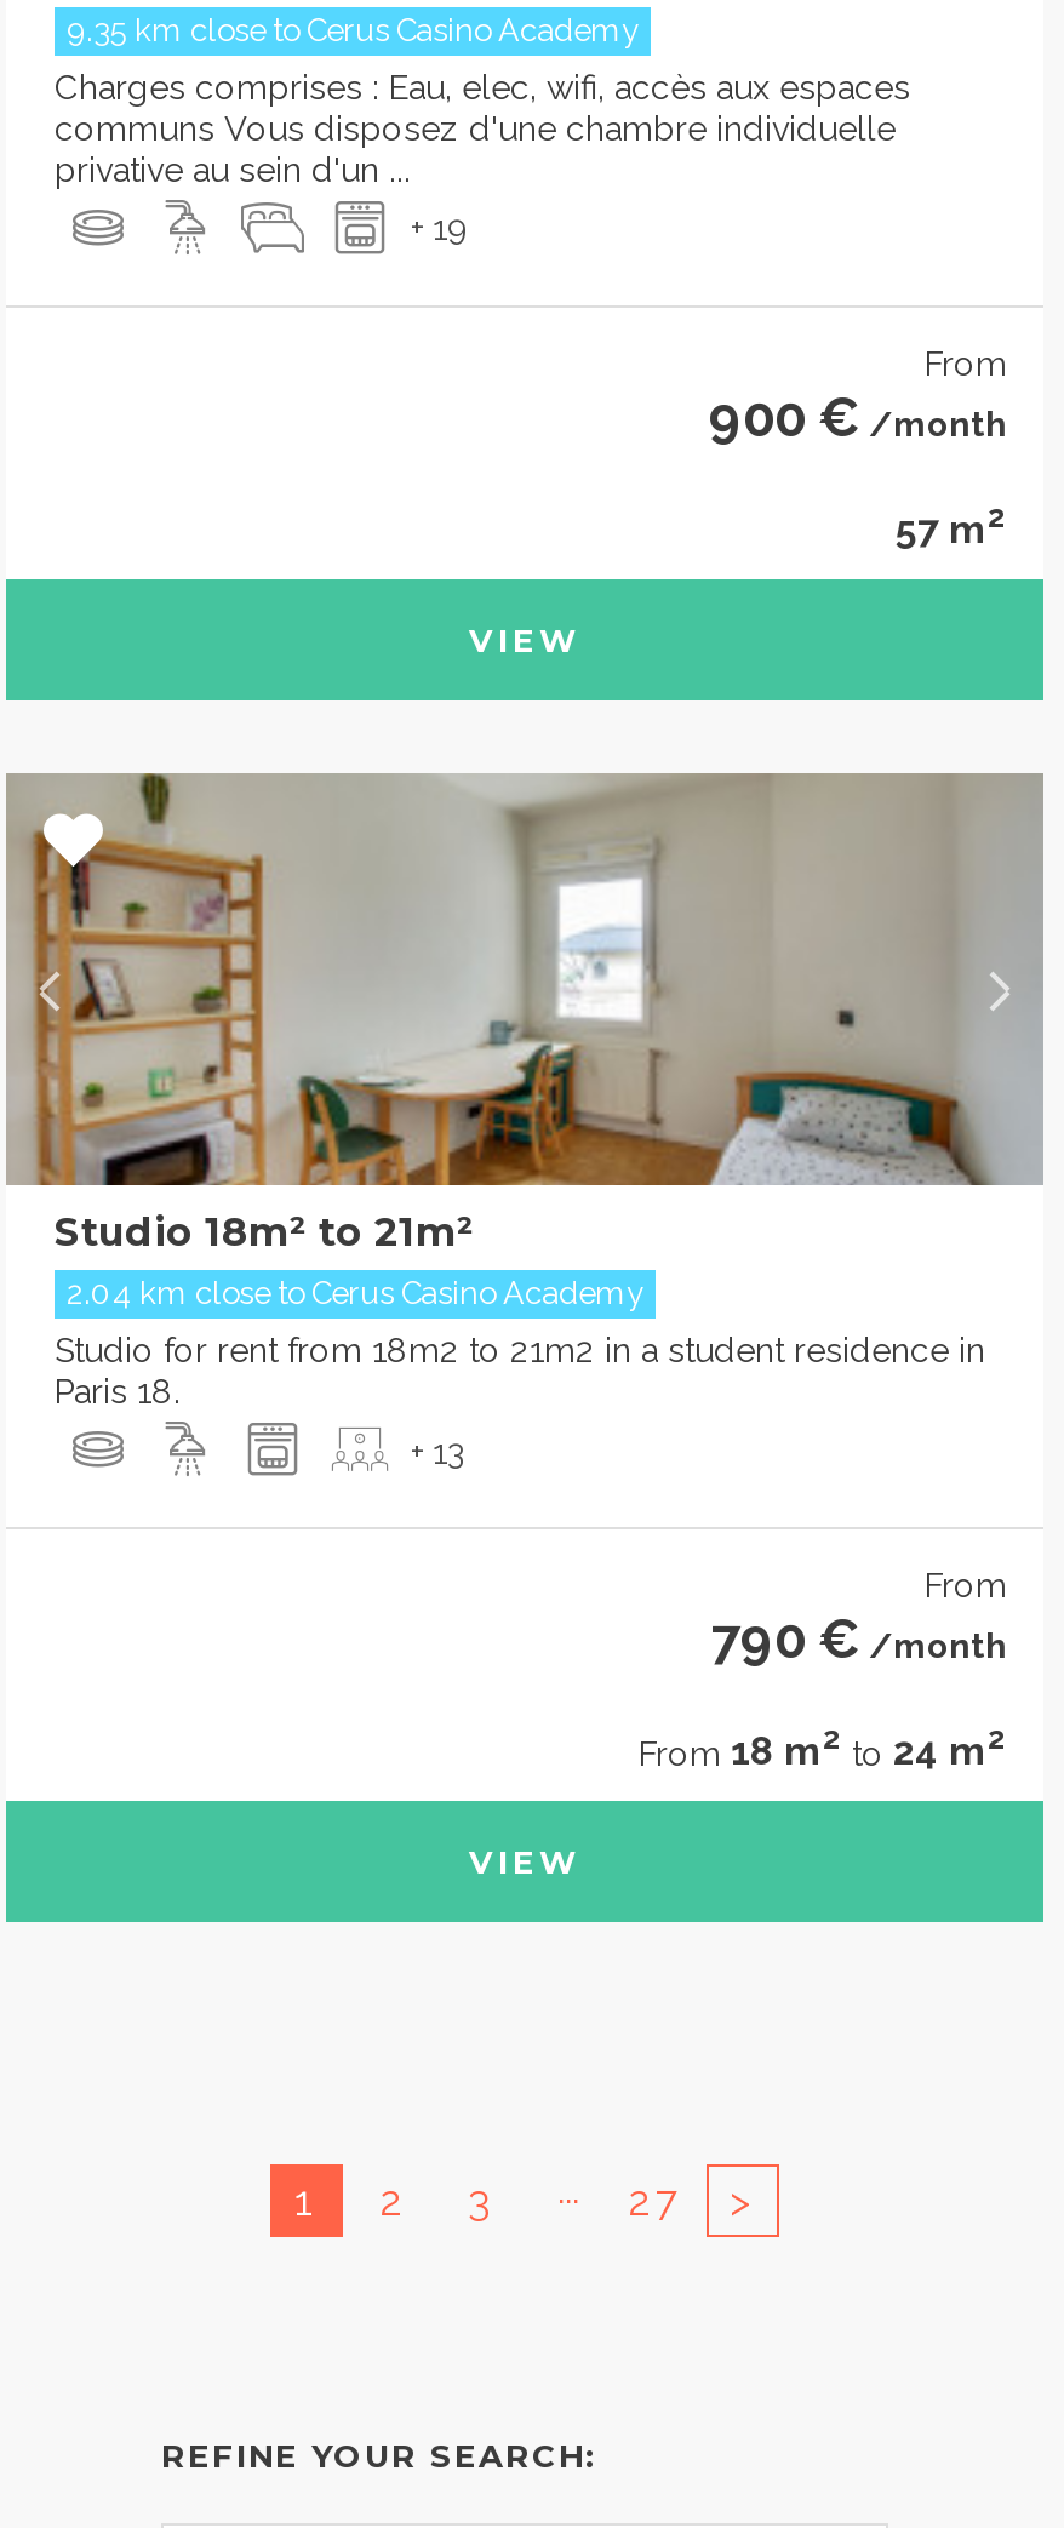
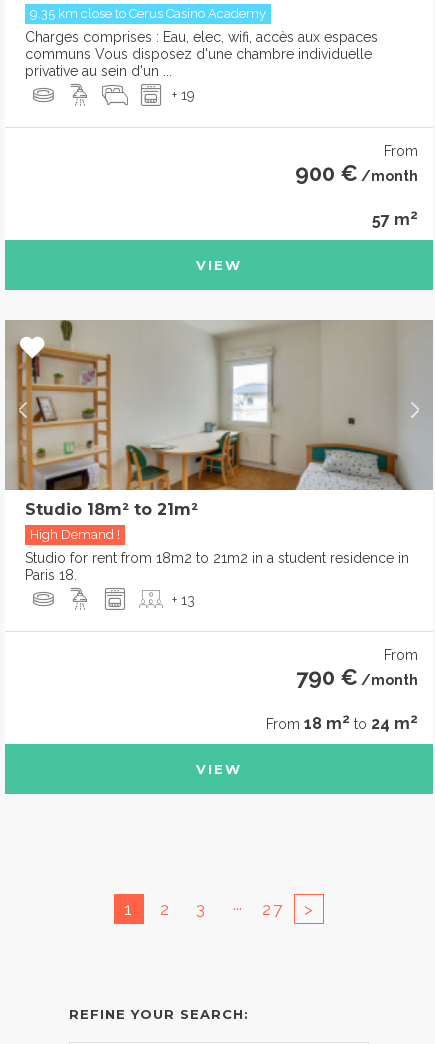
- 2.04 km close to Cerus Casino Academy
+ High Demand !
